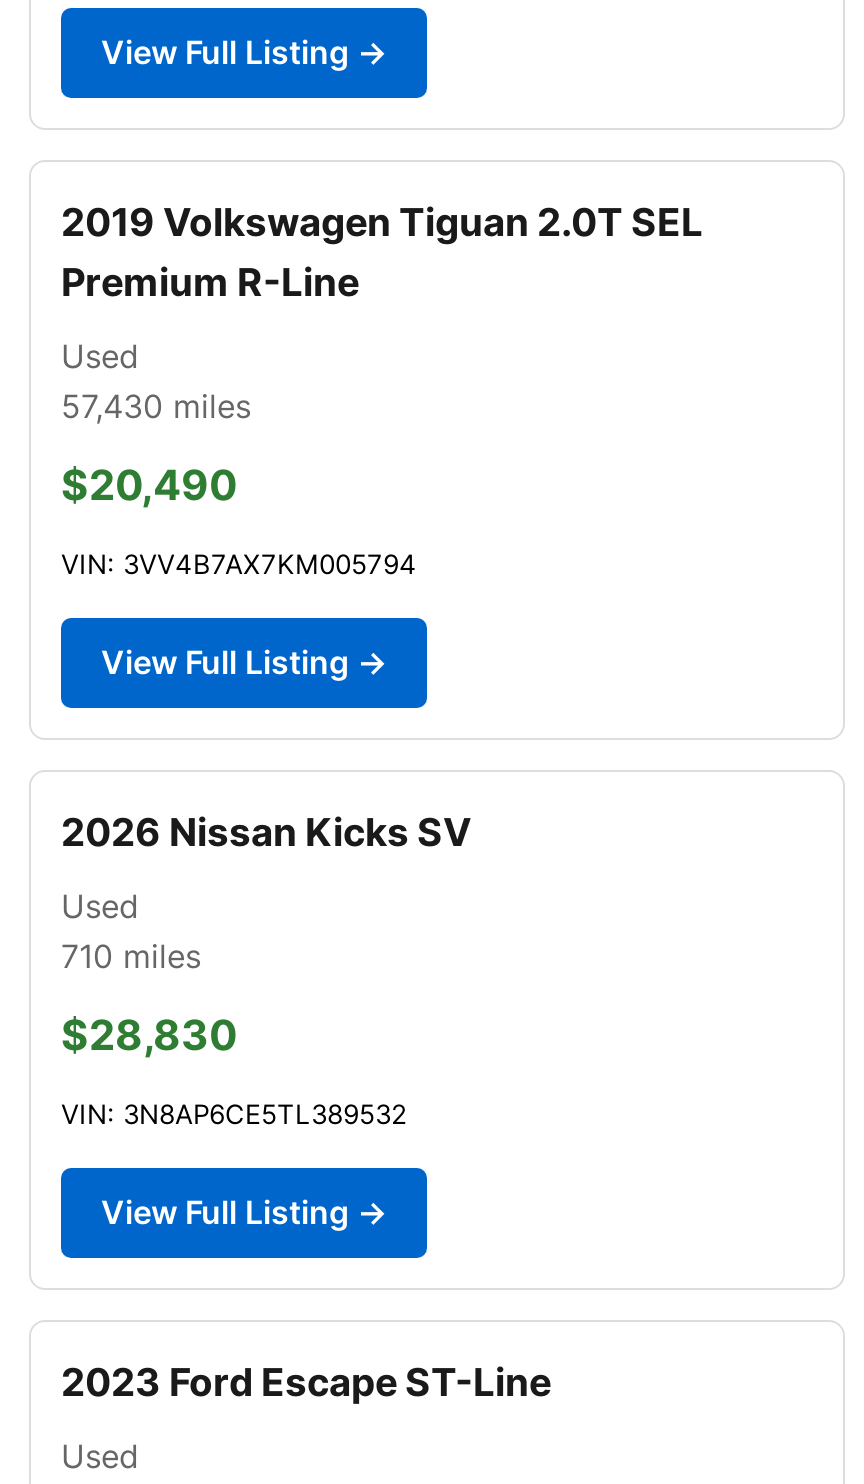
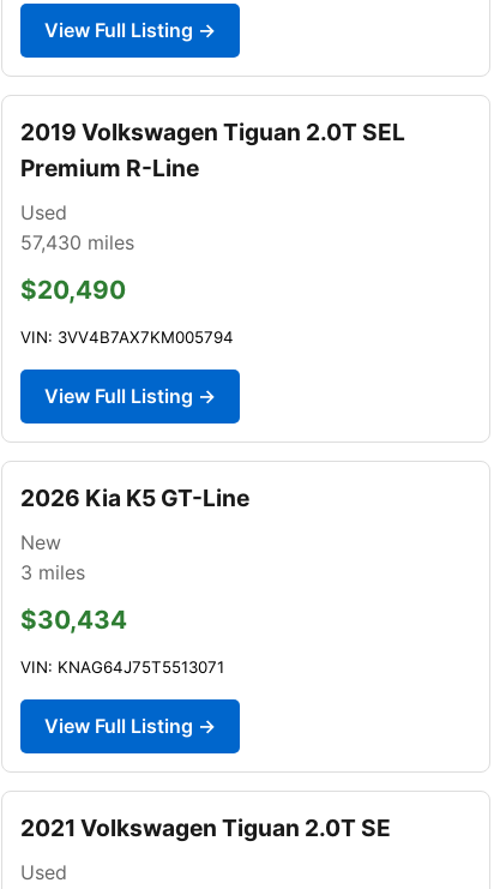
- 2026 Nissan Kicks SV
+ 2026 Kia K5 GT-Line

- Used
- 710 miles
+ New
+ 3 miles

- $28,830
+ $30,434

- VIN: 3N8AP6CE5TL389532
+ VIN: KNAG64J75T5513071

- 2023 Ford Escape ST-Line
+ 2021 Volkswagen Tiguan 2.0T SE
